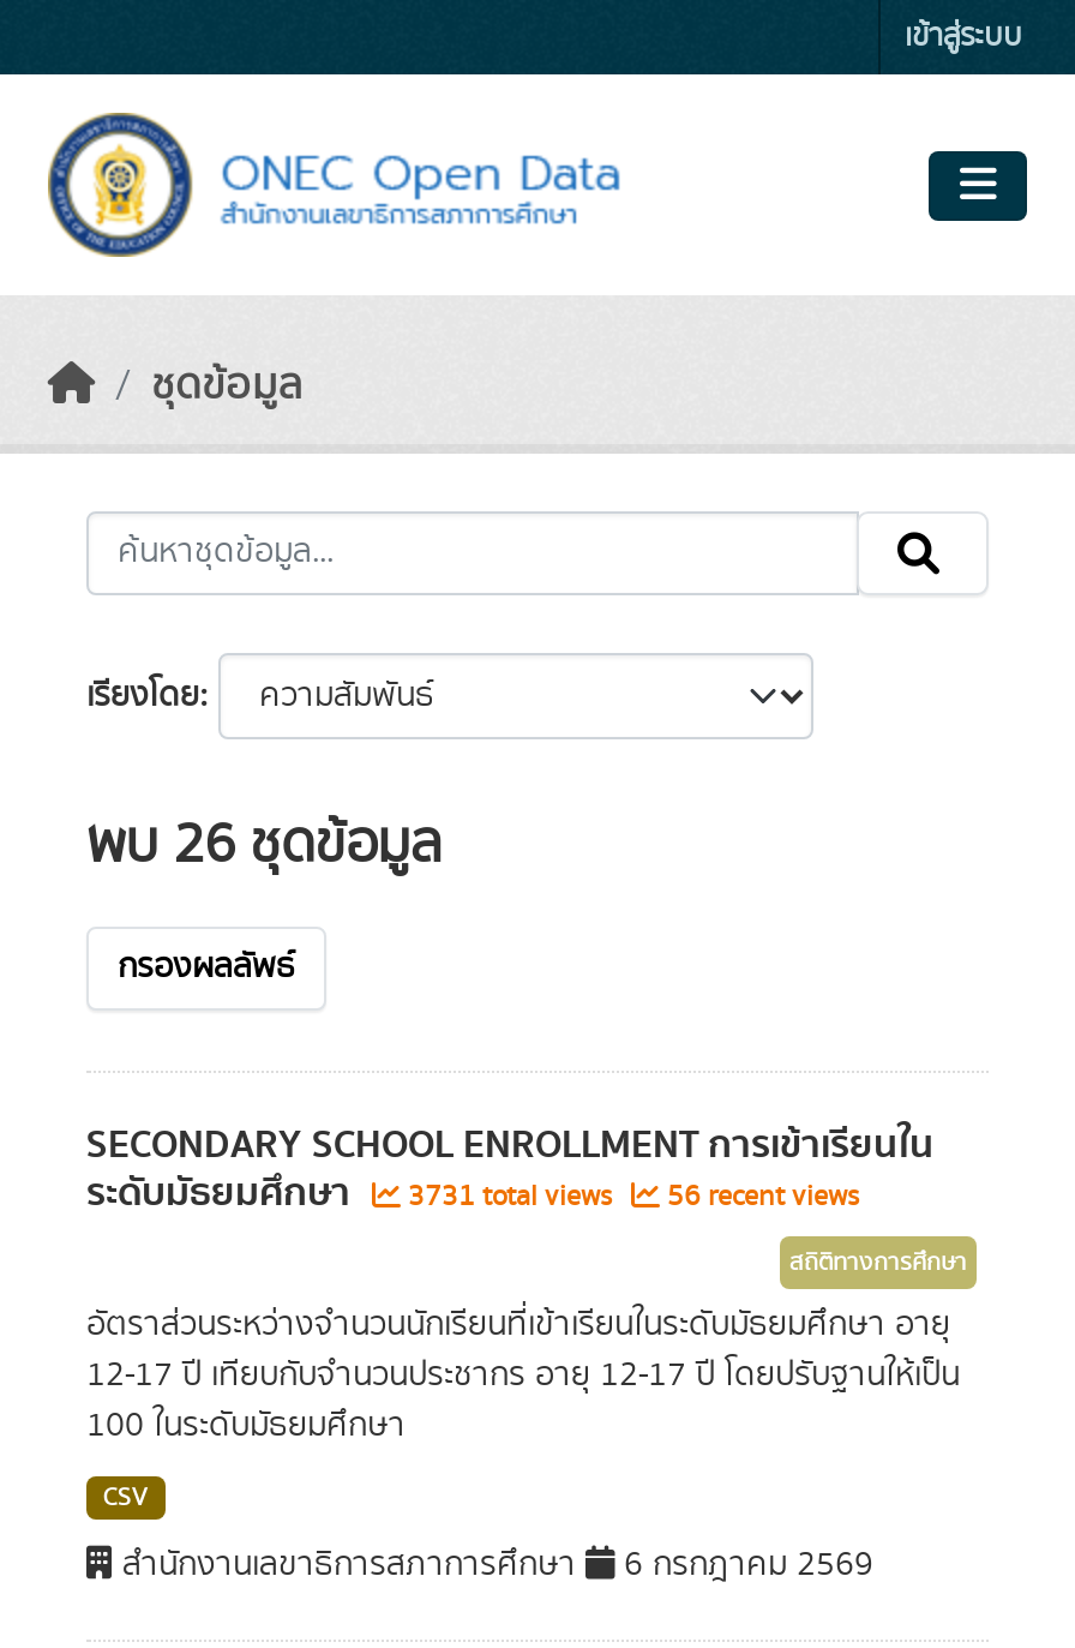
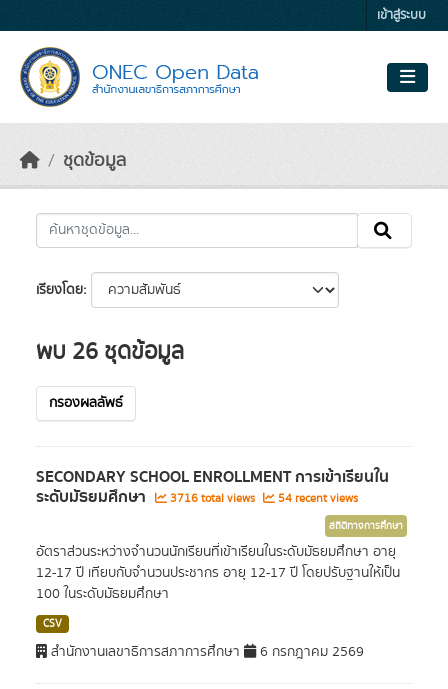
- 3731 total views
+ 3716 total views

- 56 recent views
+ 54 recent views
